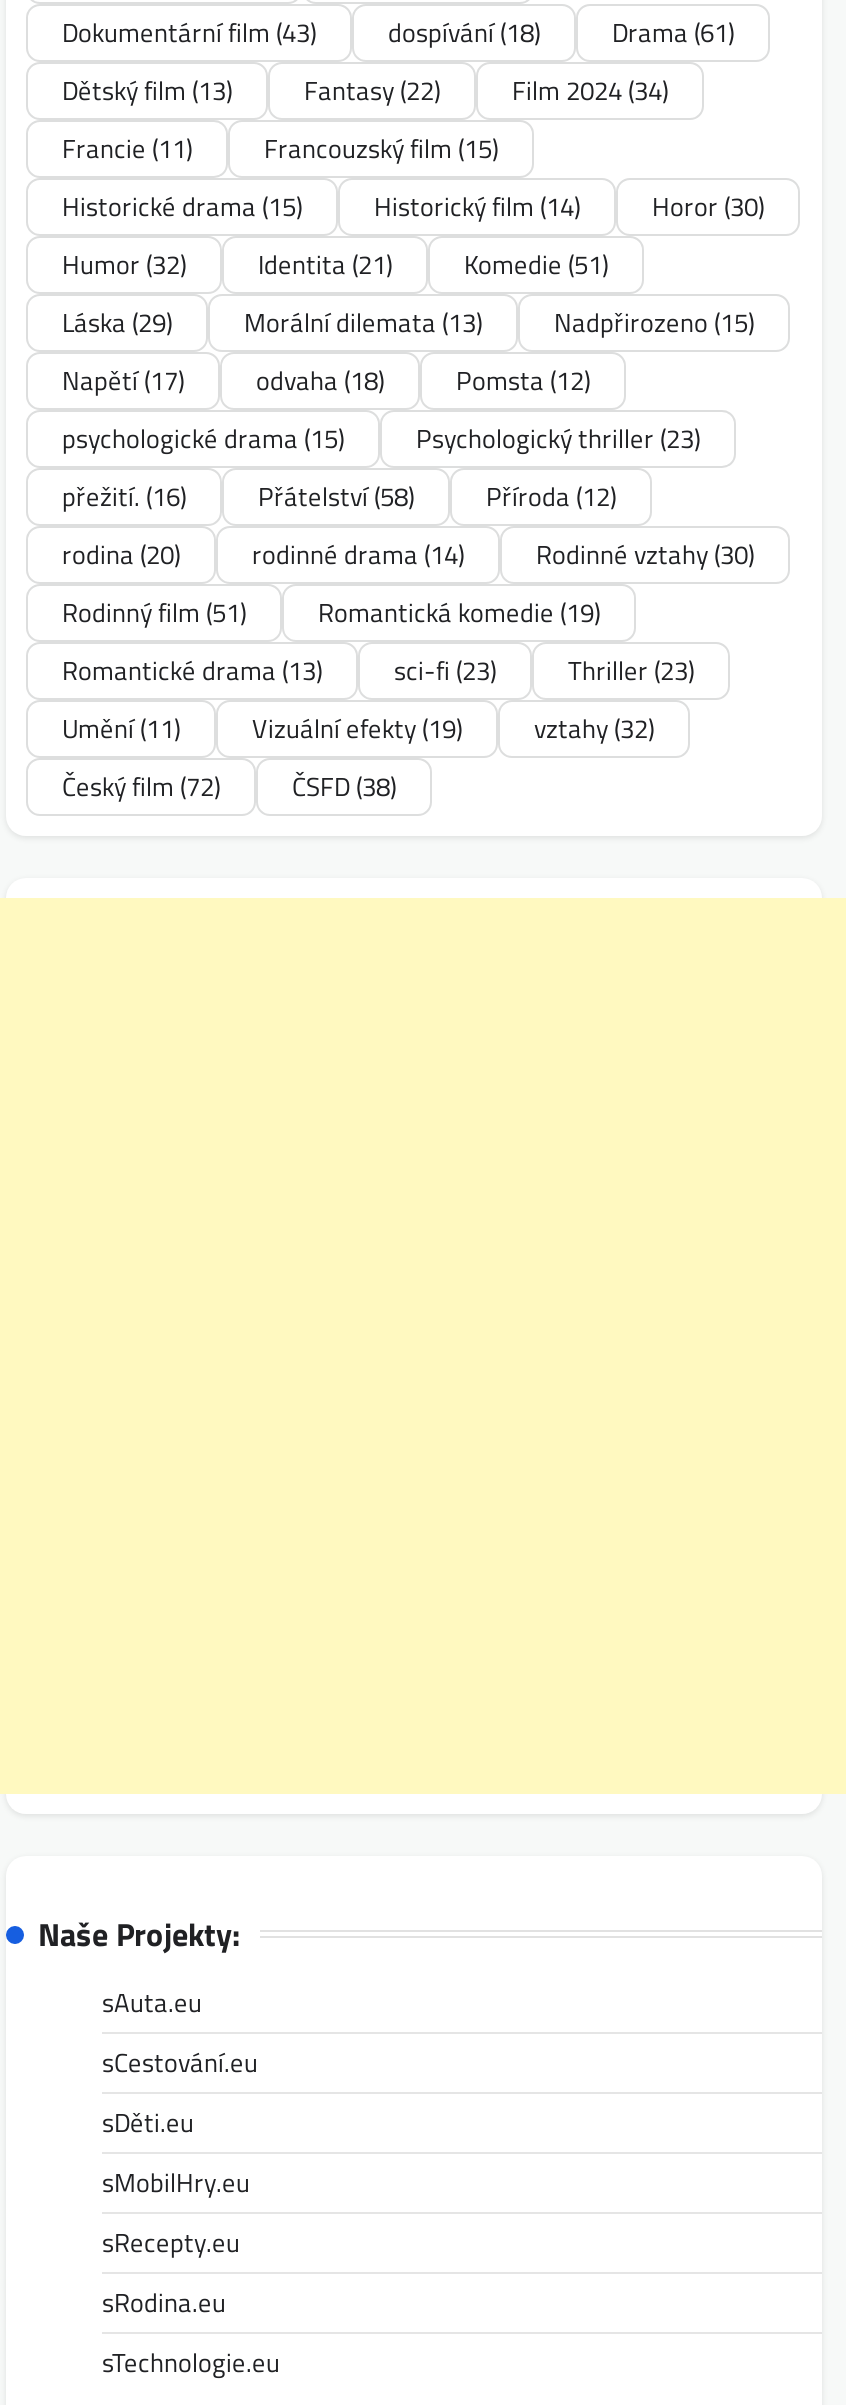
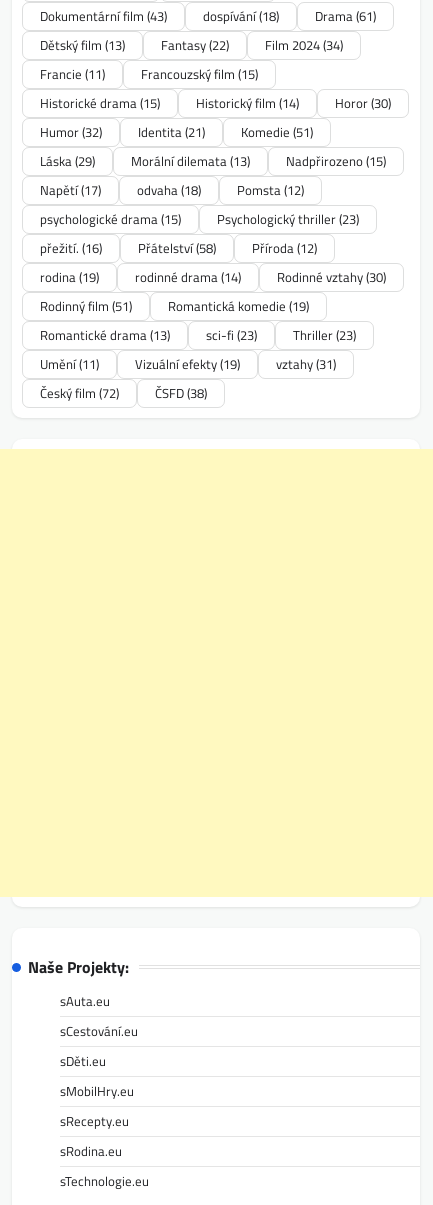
- rodina (20) rodinné drama (14) Rodinné vztahy (30)
+ rodina (19) rodinné drama (14) Rodinné vztahy (30)

- Umění(11) Vizuální efekty (19) vztahy (32)
+ Umění(11) Vizuální efekty (19) vztahy (31)
